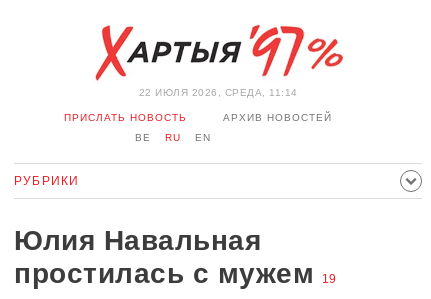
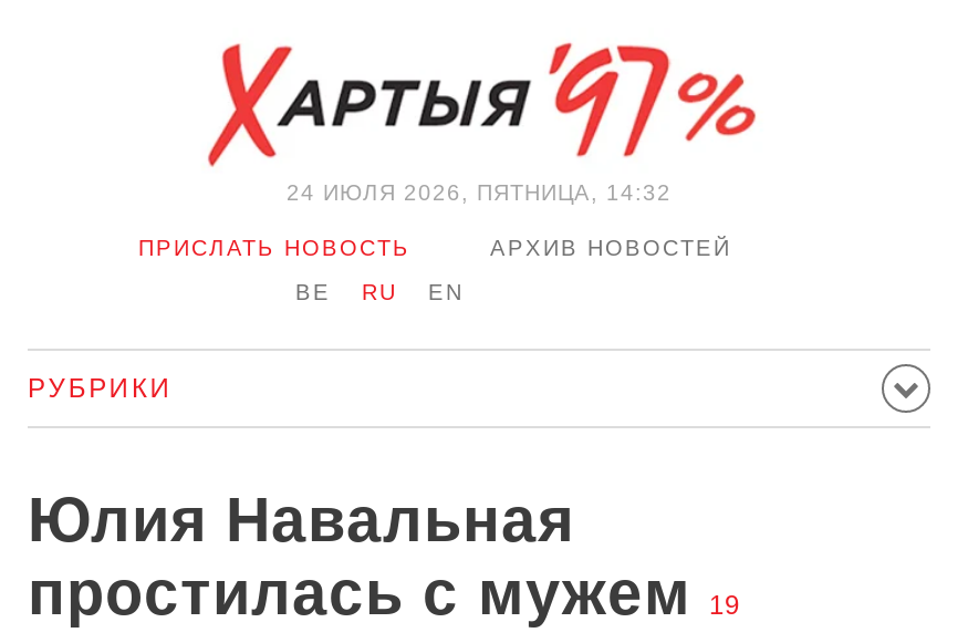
- 22 ИЮЛЯ 2026, СРЕДА, 11:14
+ 24 ИЮЛЯ 2026, ПЯТНИЦА, 14:32
